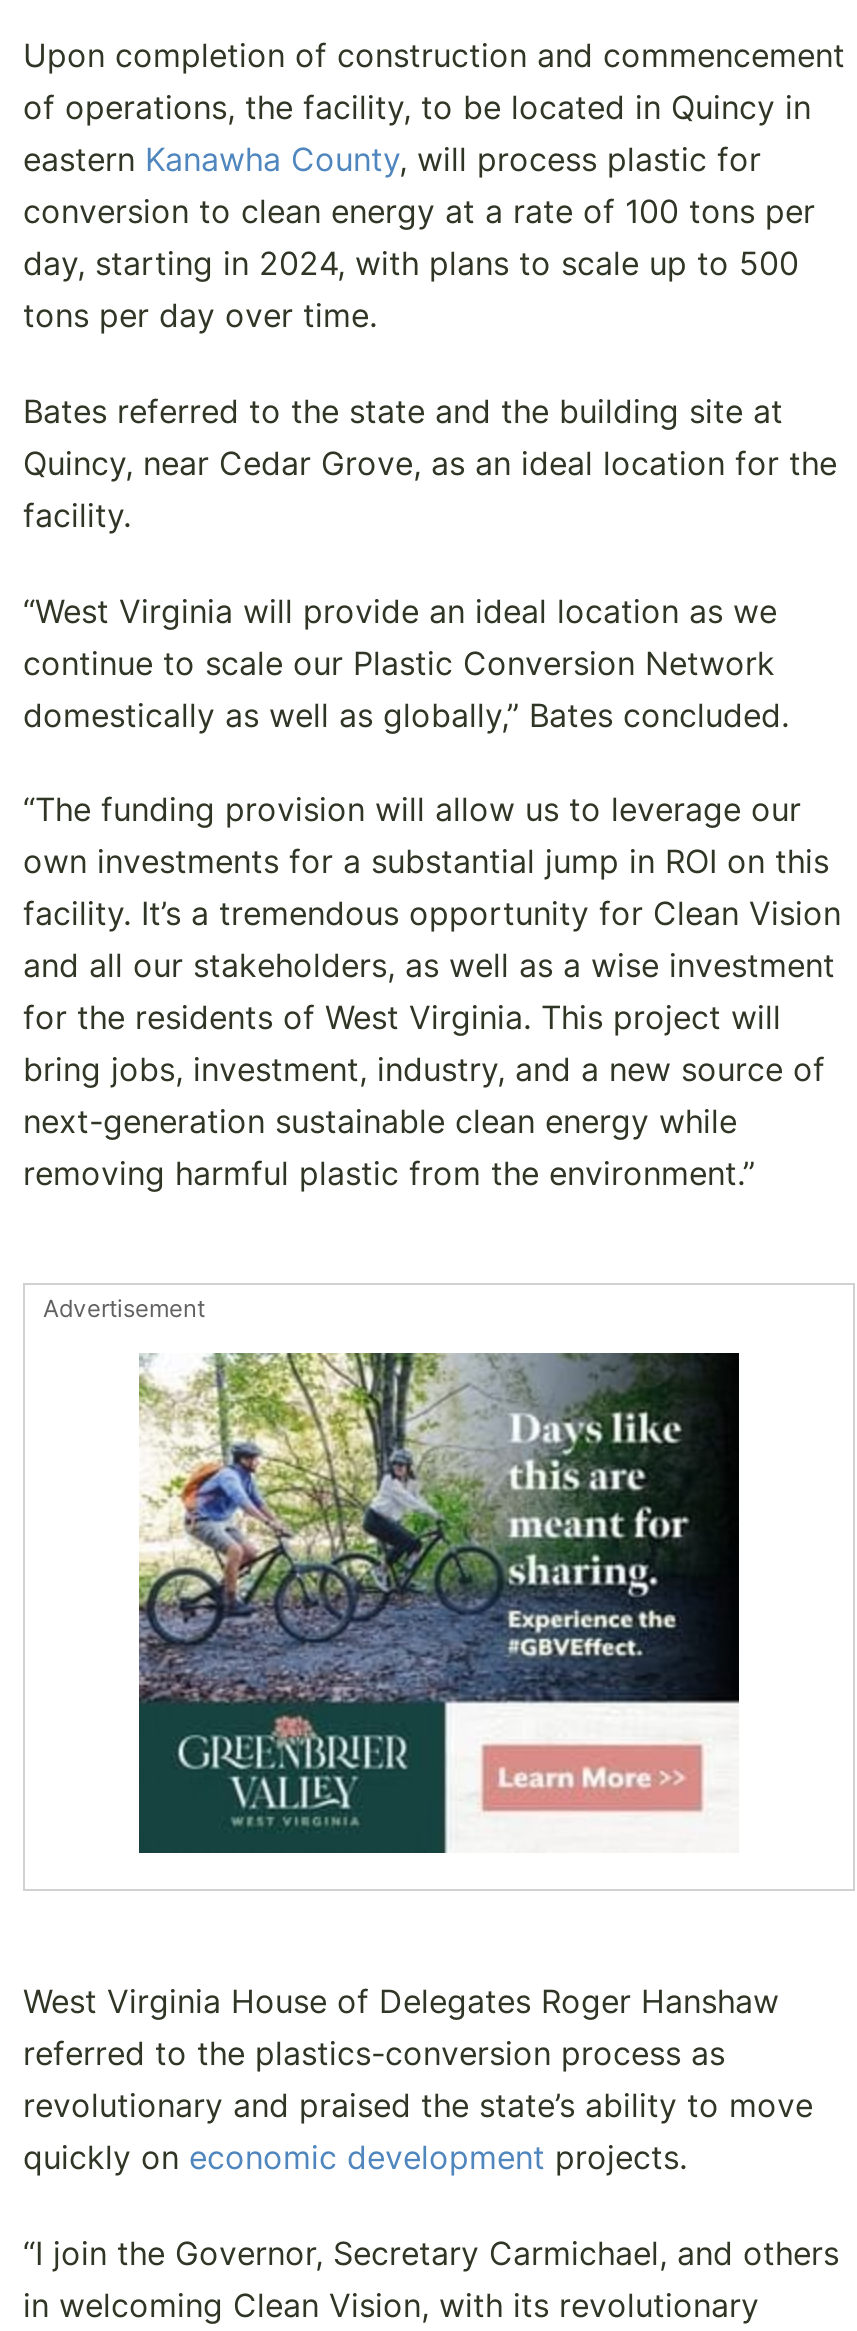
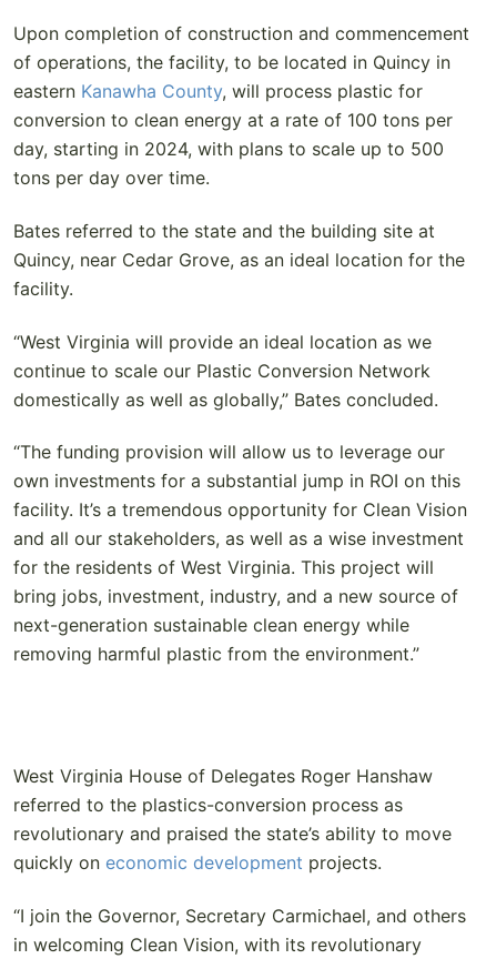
- Advertisement

- [image]
